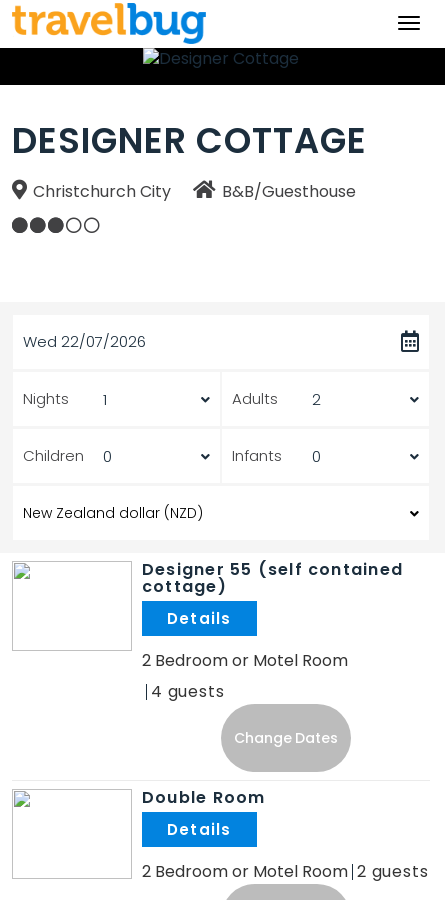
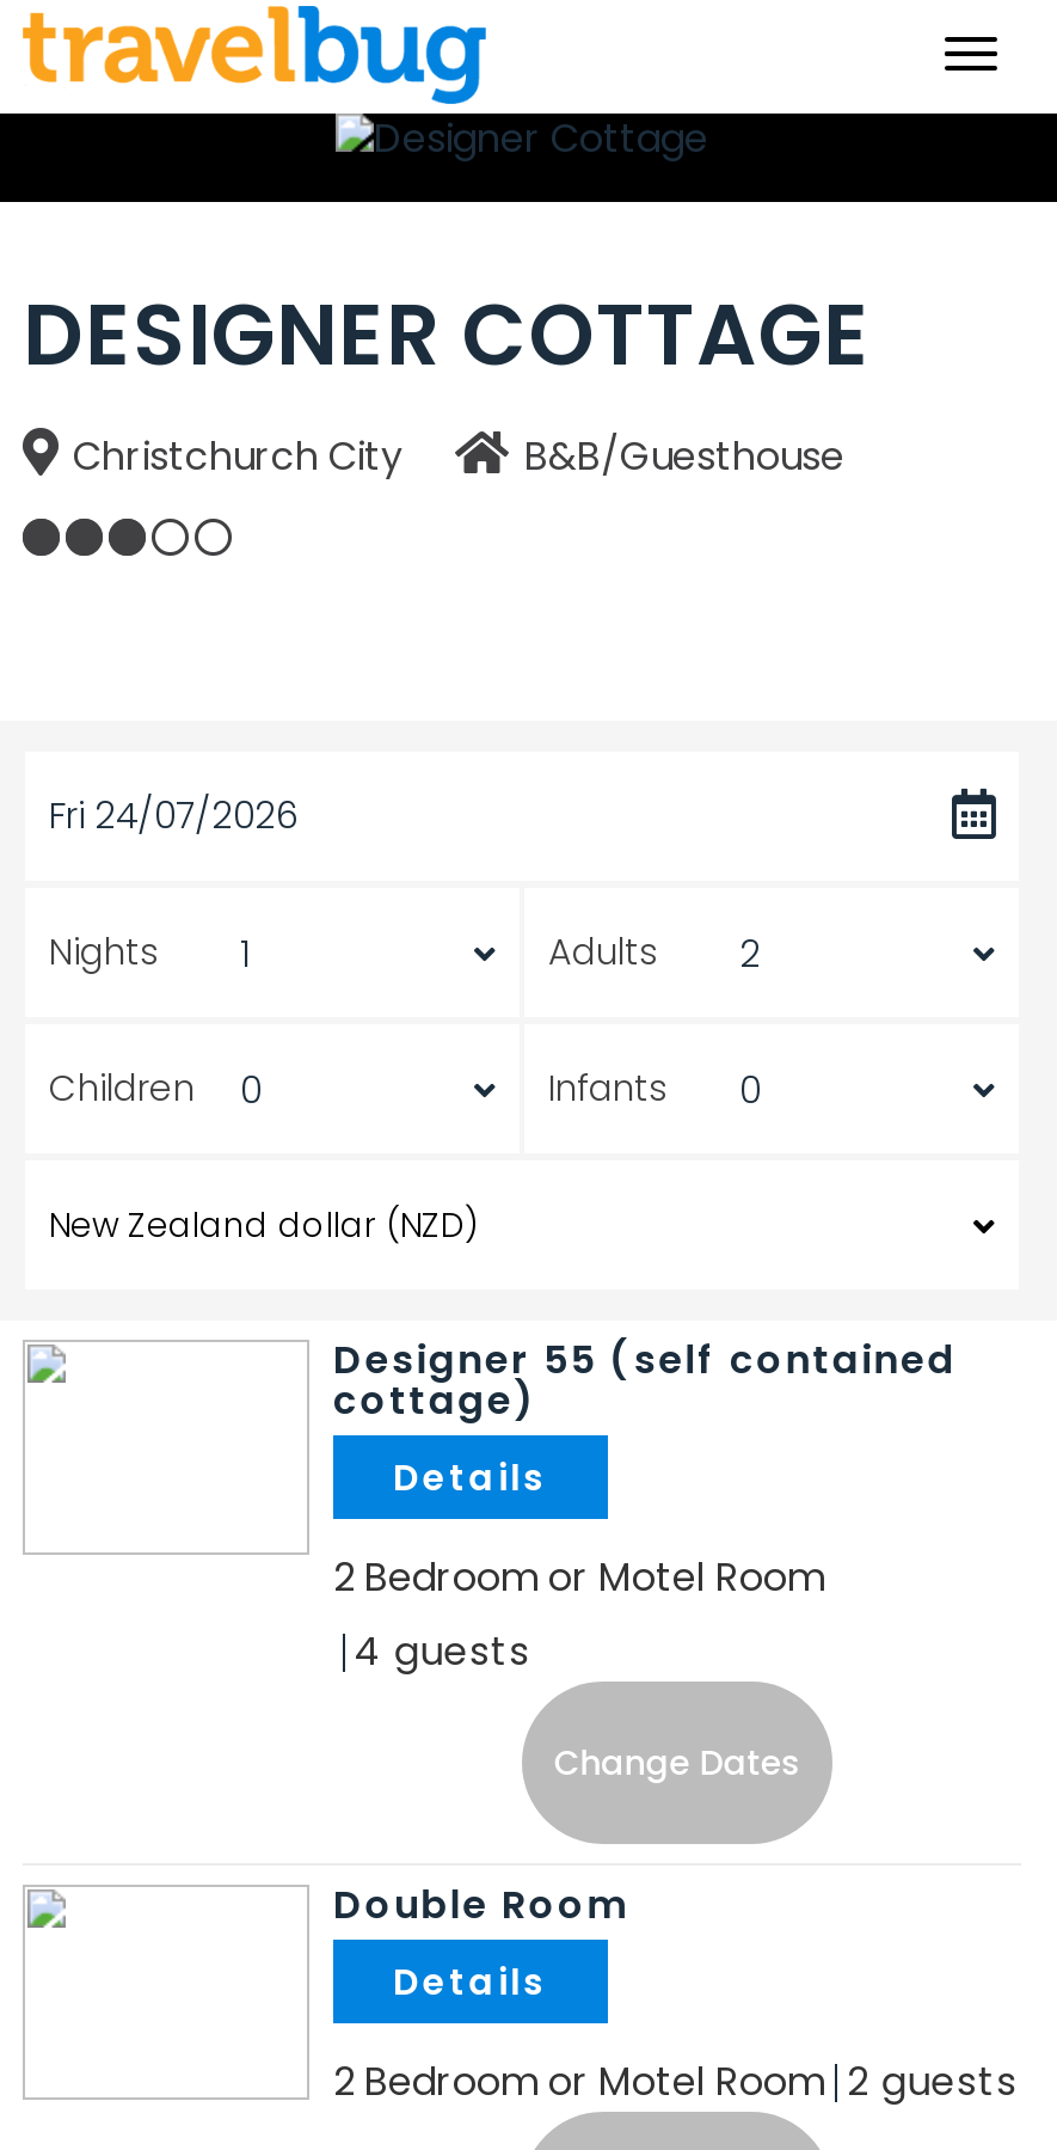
- Wed 22/07/2026
+ Fri 24/07/2026
